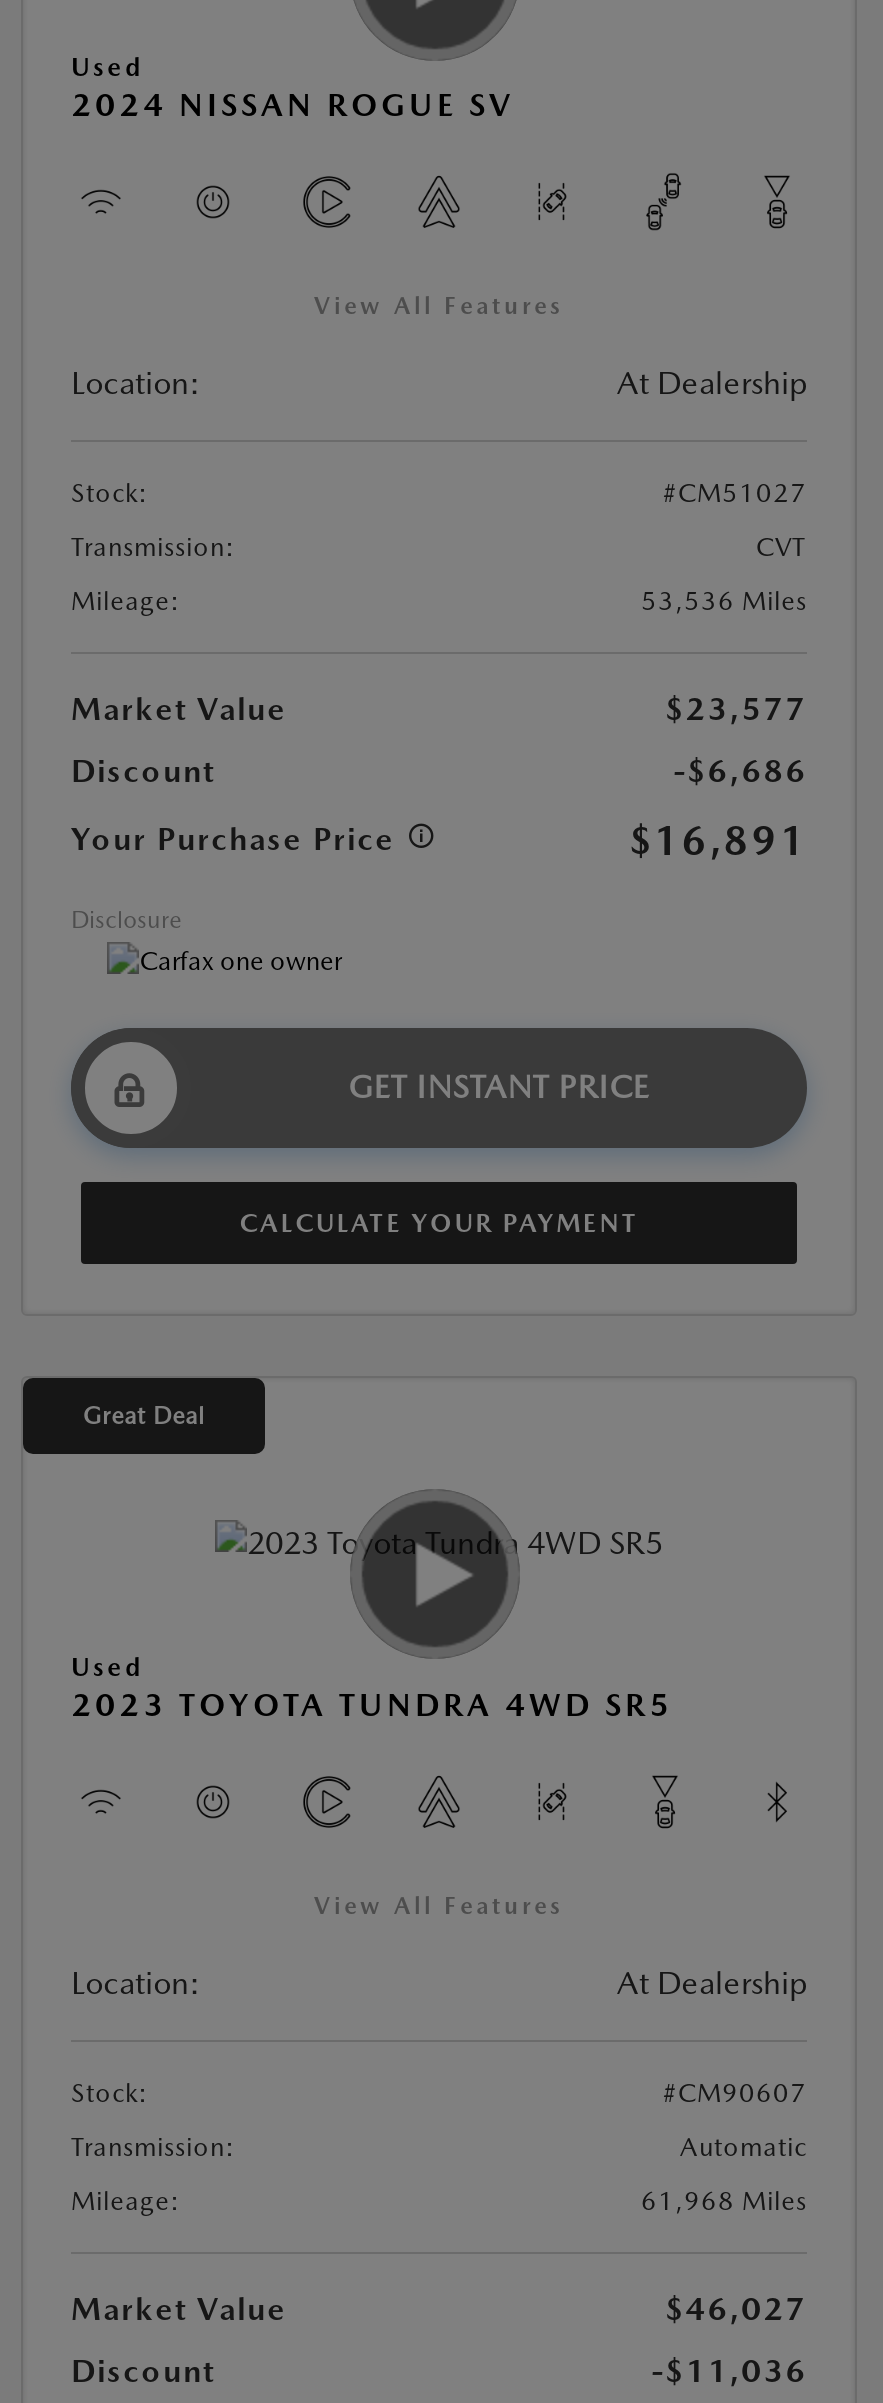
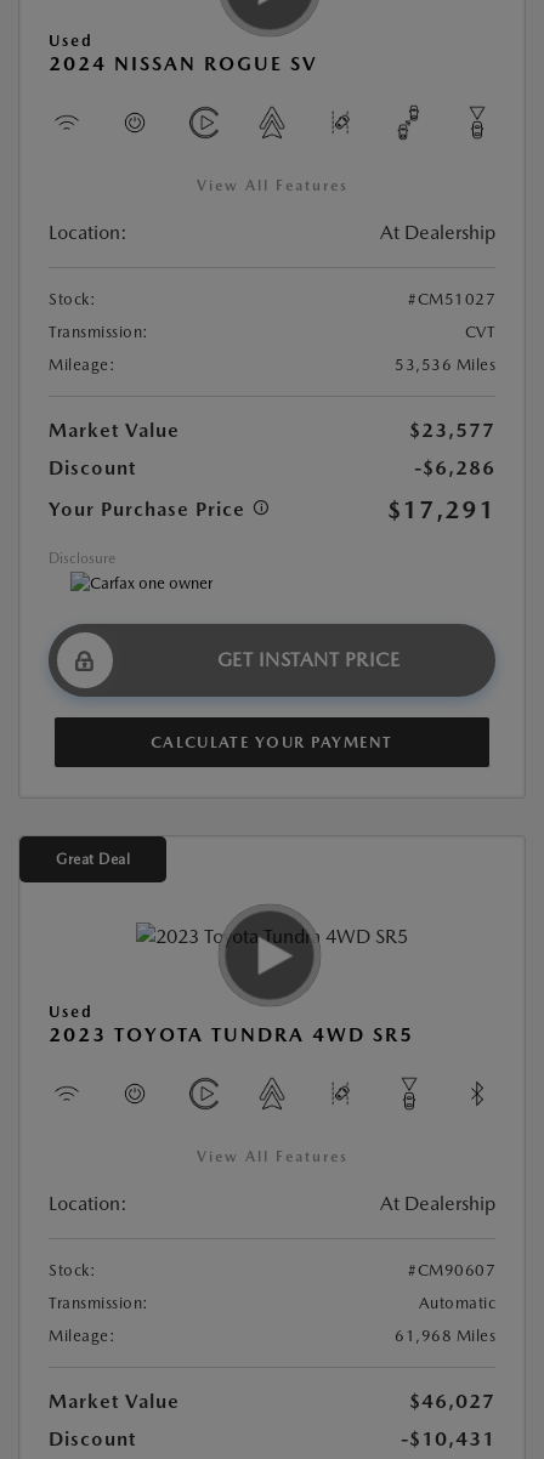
- -$6,686
+ -$6,286

- $16,891
+ $17,291

- -$11,036
+ -$10,431
